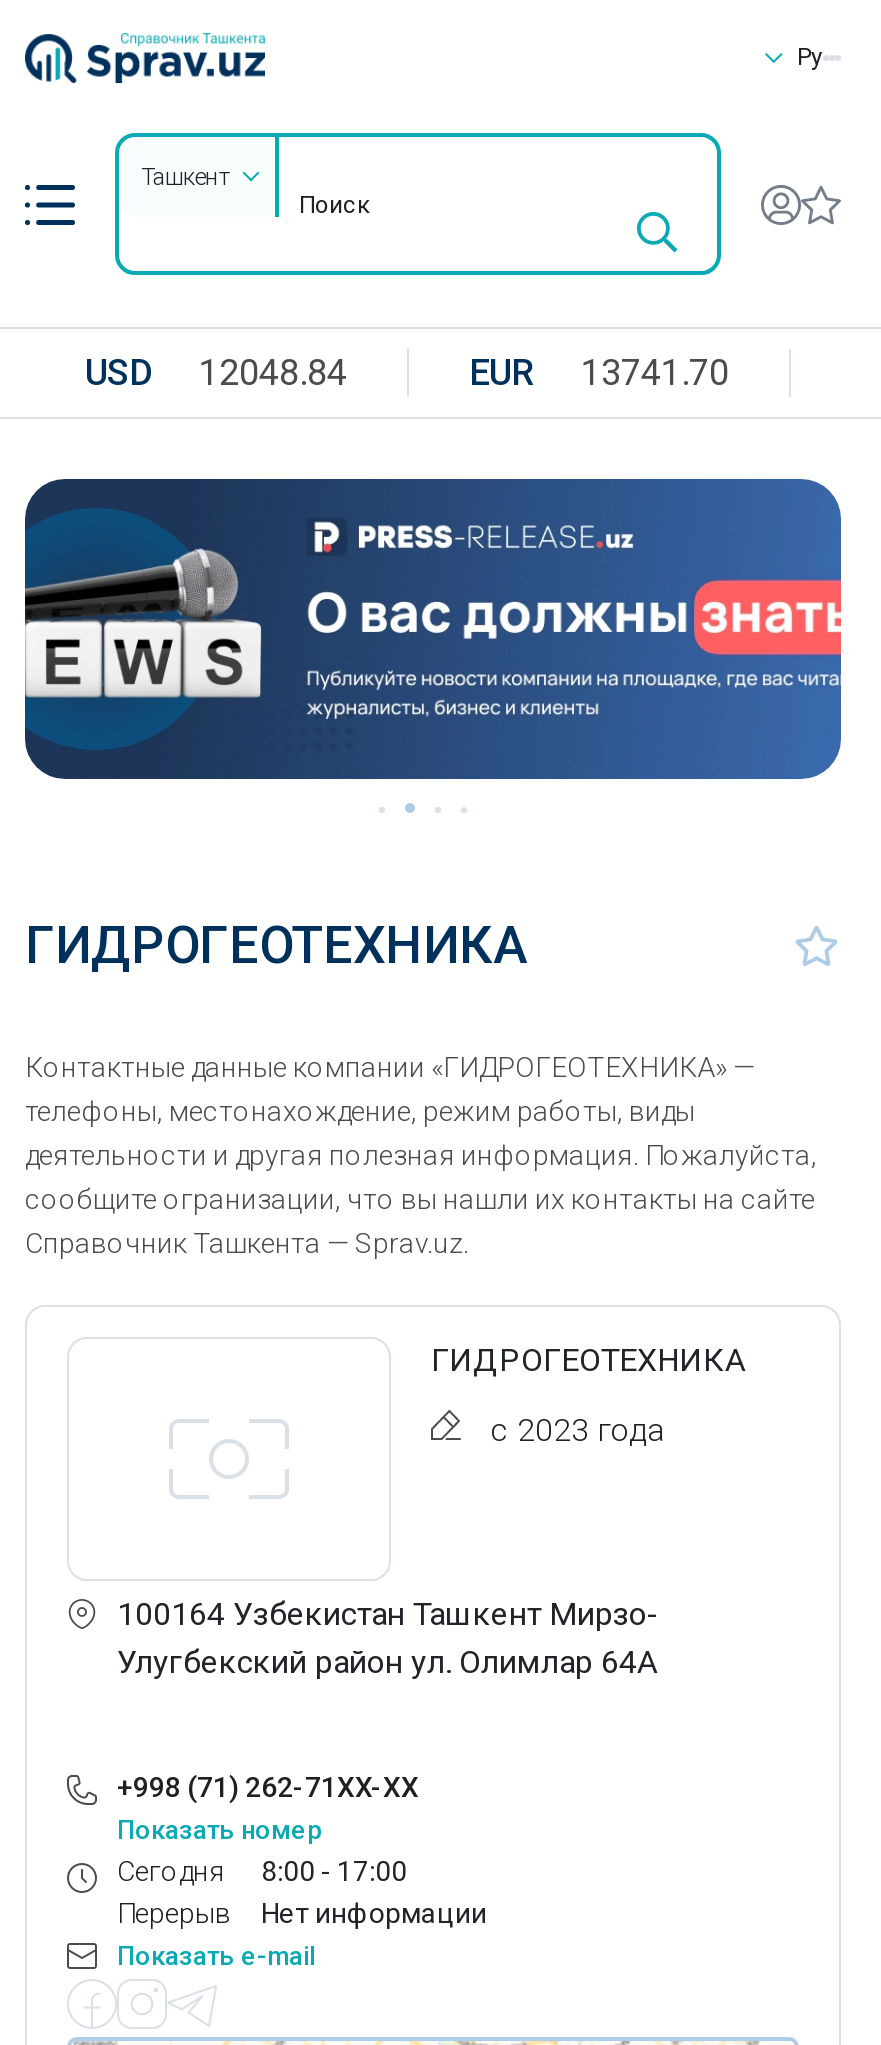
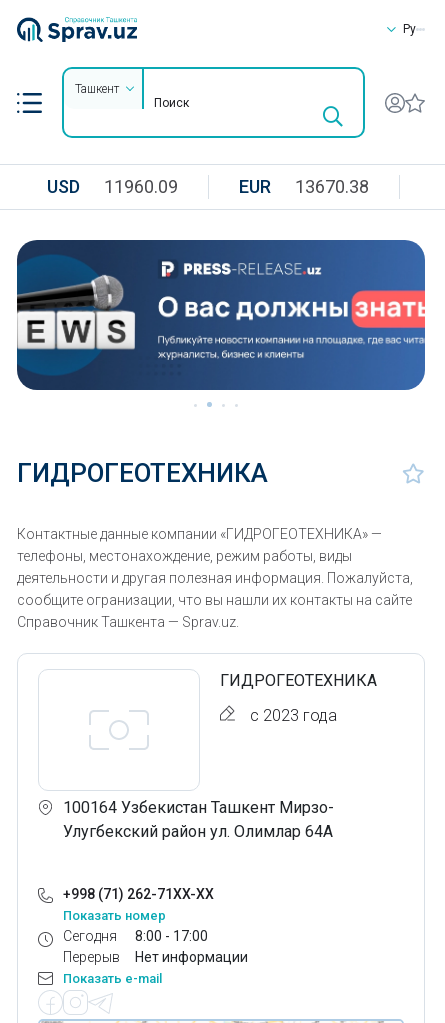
- USD 12048.84
+ USD 11960.09

- EUR 13741.70
+ EUR 13670.38
